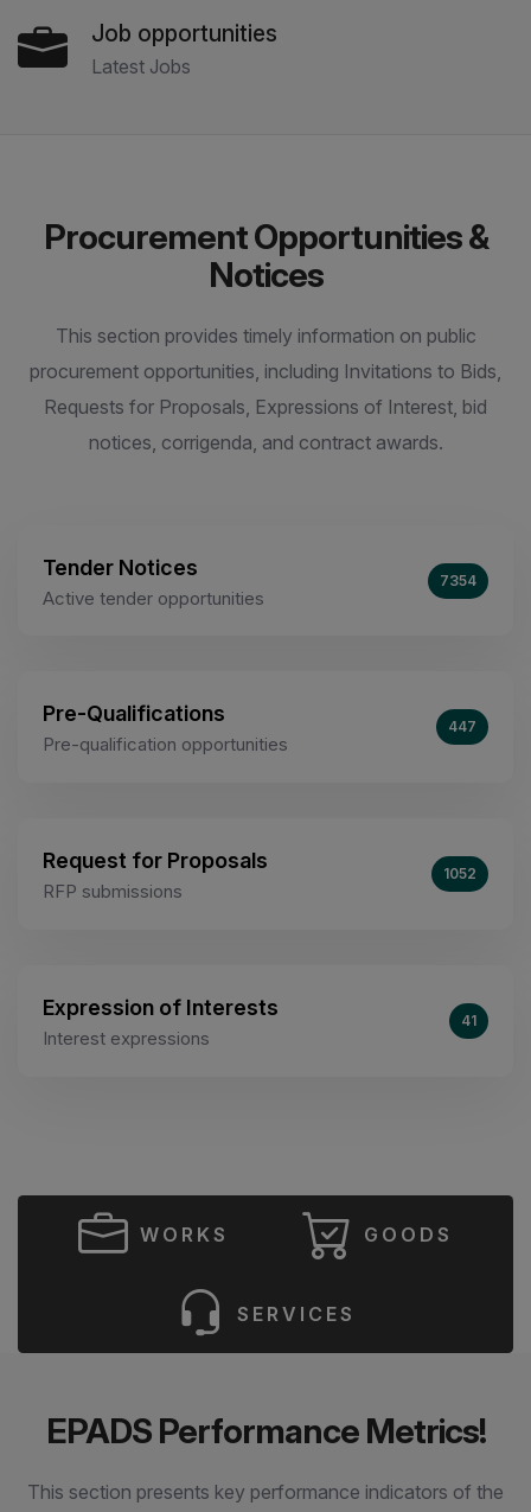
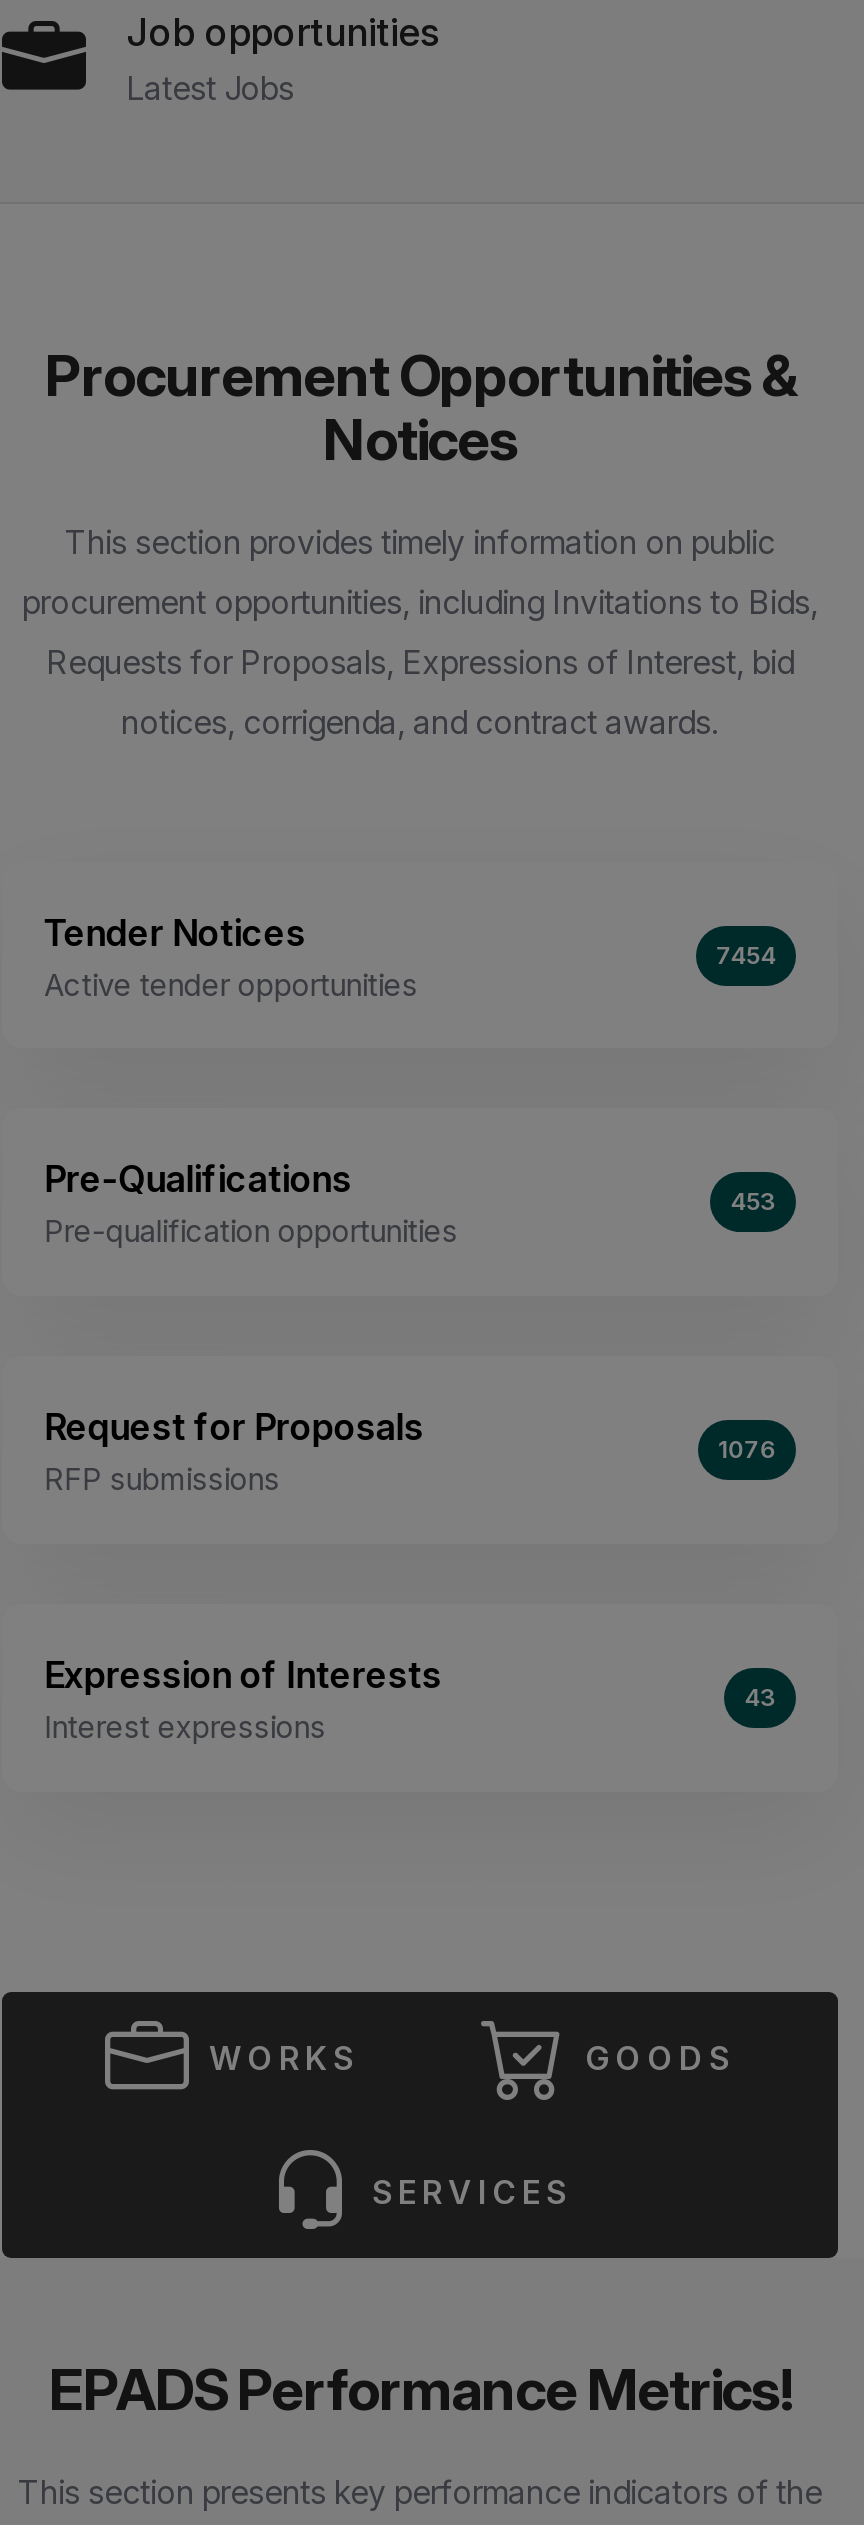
- 7354
+ 7454

- 447
+ 453

- 1052
+ 1076

- 41
+ 43
